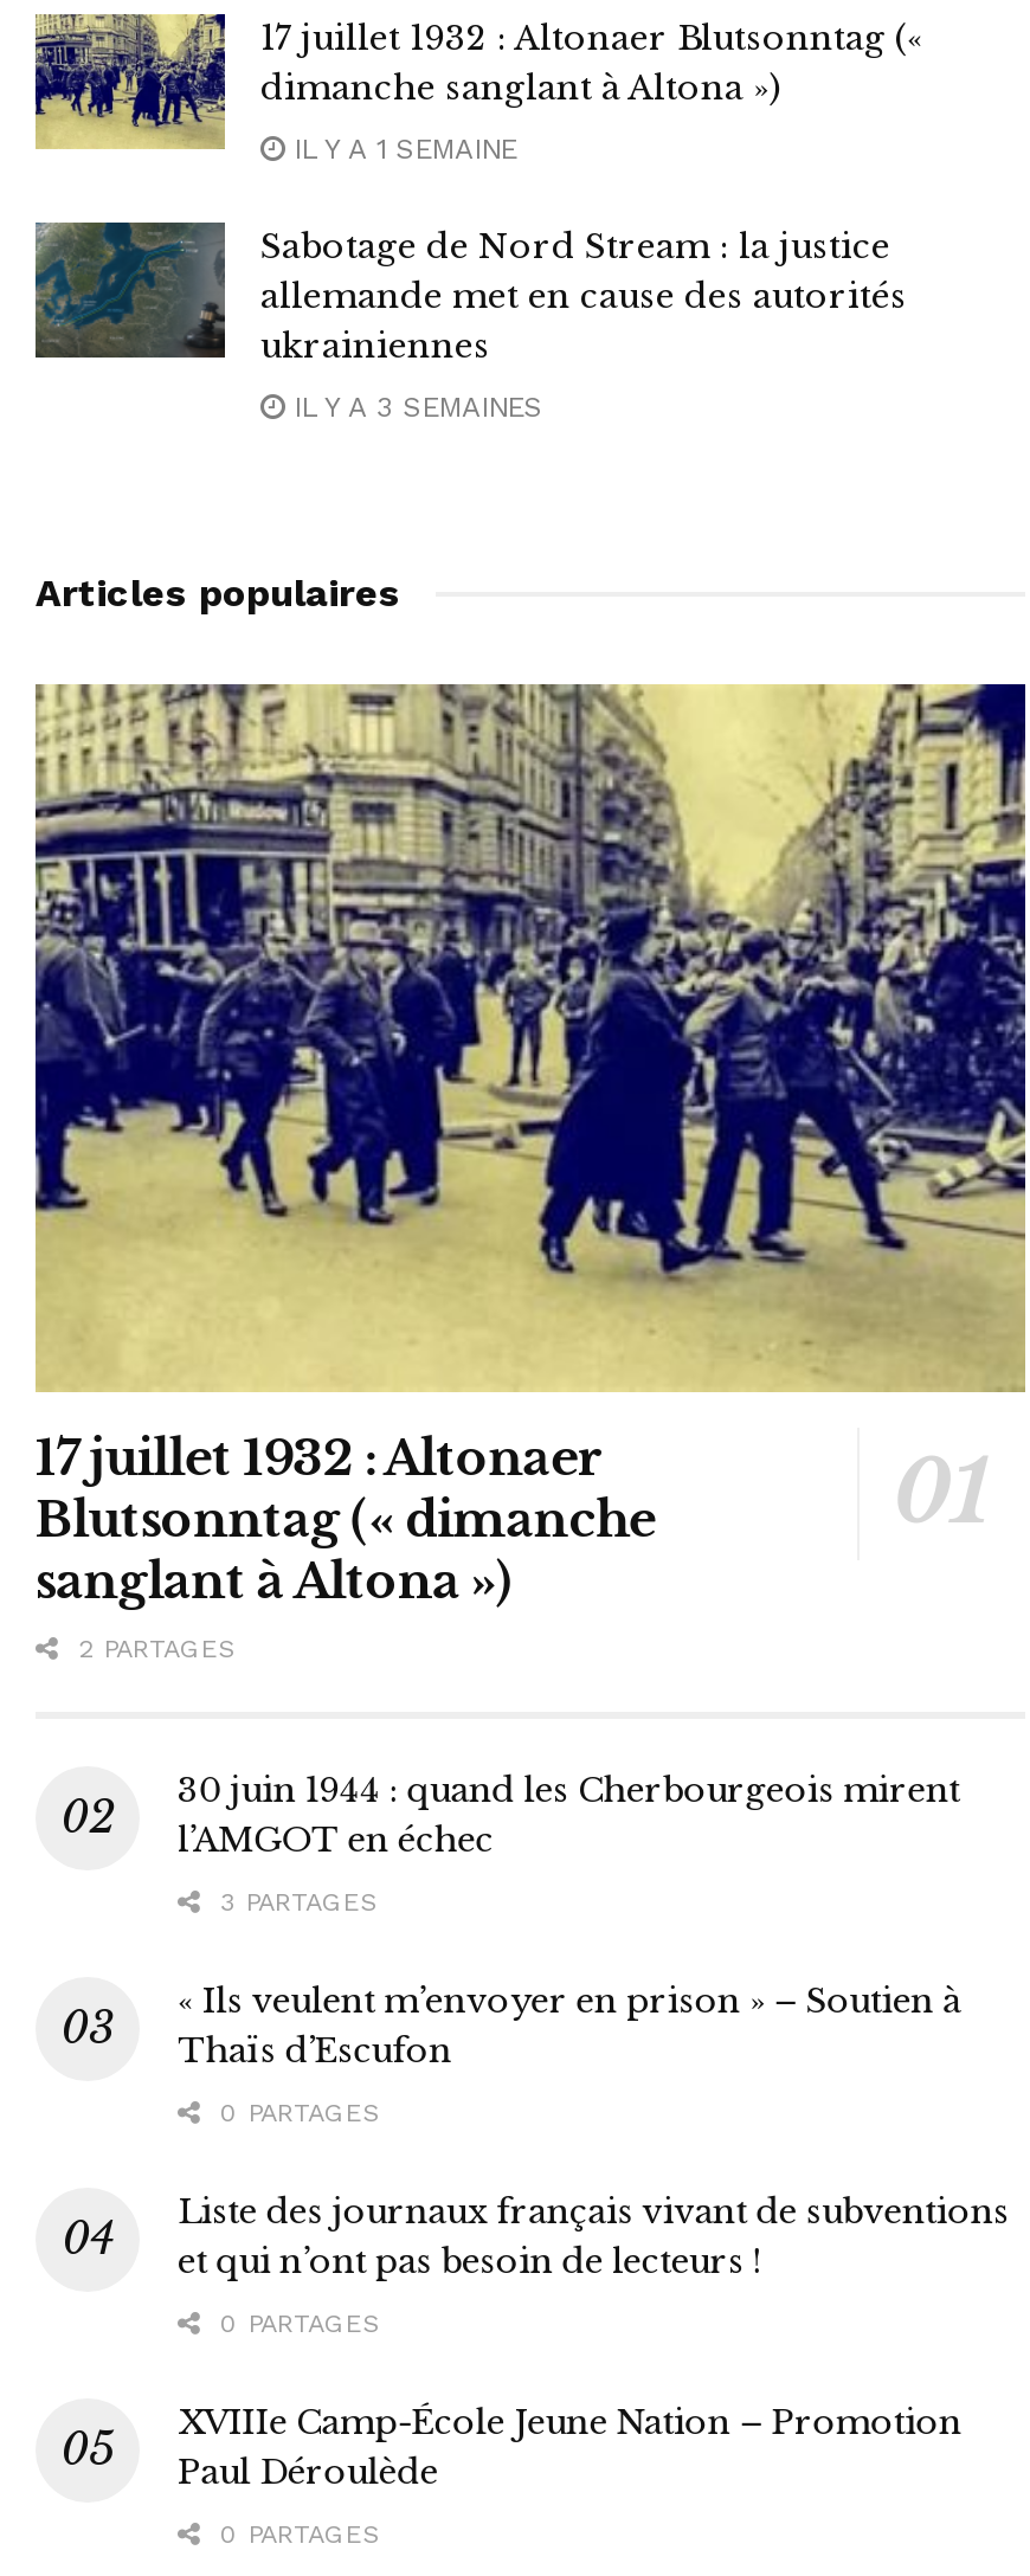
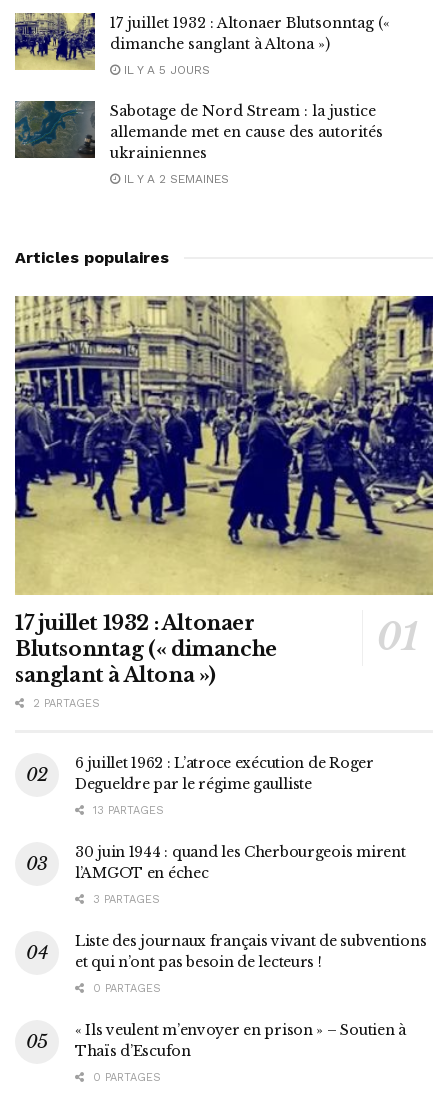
- IL Y A 1 SEMAINE
+ IL Y A 5 JOURS

- IL Y A 3 SEMAINES
+ IL Y A 2 SEMAINES

+ 6 juillet 1962 : L’atroce exécution de Roger
+ Degueldre par le régime gaulliste
+ 13 PARTAGES

moved down: 30 juin 1944 : quand les Cherbourgeois mirent | l’AMGOT en échec | 3 PARTAGES

moved down: « Ils veulent m’envoyer en prison » – Soutien à | Thaïs d’Escufon

- 0 PARTAGES

- XVIIIe Camp-École Jeune Nation – Promotion
- Paul Déroulède
